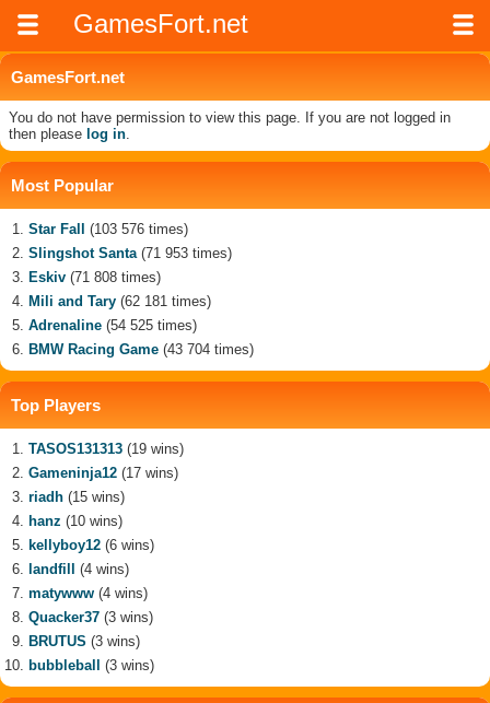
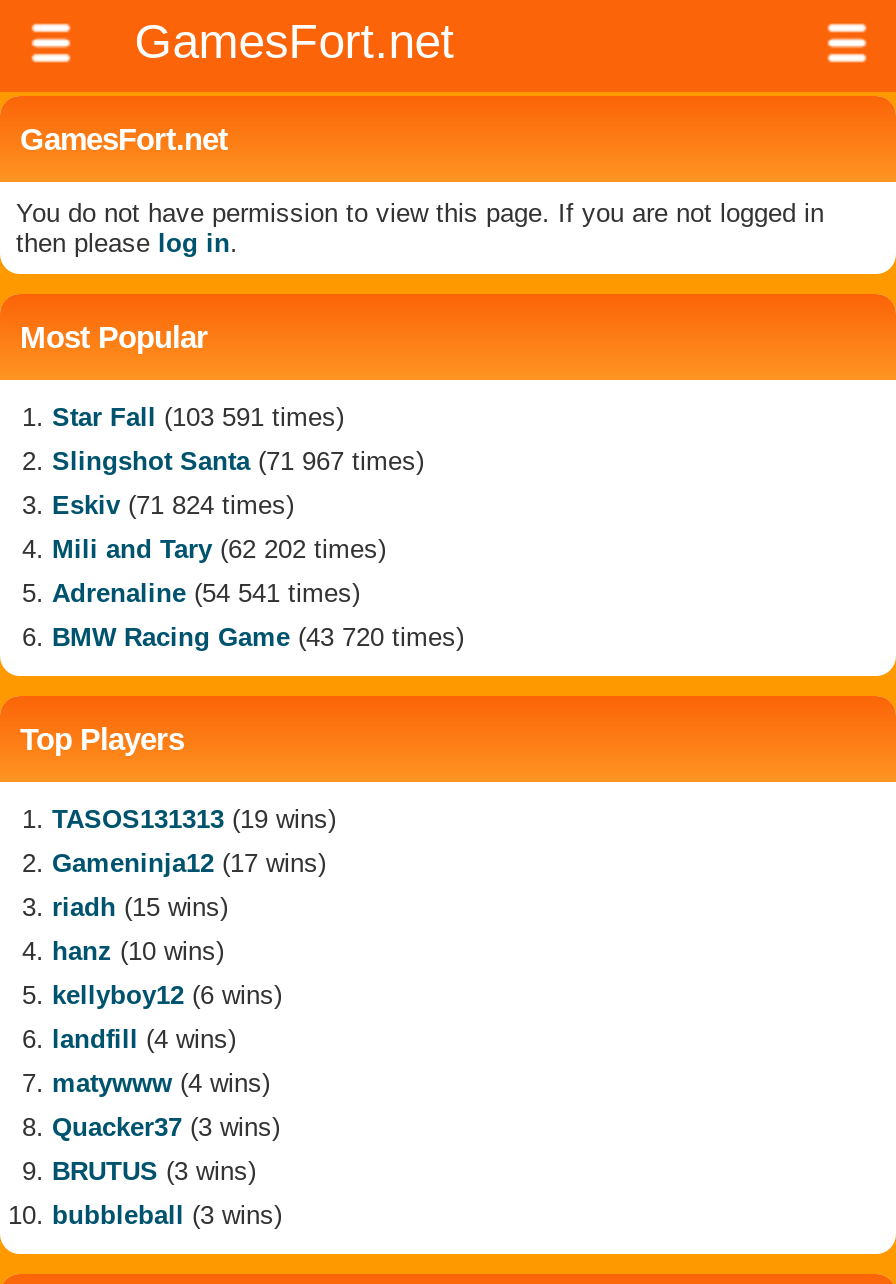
- Star Fall (103 576 times)
+ Star Fall (103 591 times)

- Slingshot Santa (71 953 times)
+ Slingshot Santa (71 967 times)

- Eskiv (71 808 times)
+ Eskiv (71 824 times)

- Mili and Tary (62 181 times)
+ Mili and Tary (62 202 times)

- Adrenaline (54 525 times)
+ Adrenaline (54 541 times)

- BMW Racing Game (43 704 times)
+ BMW Racing Game (43 720 times)
